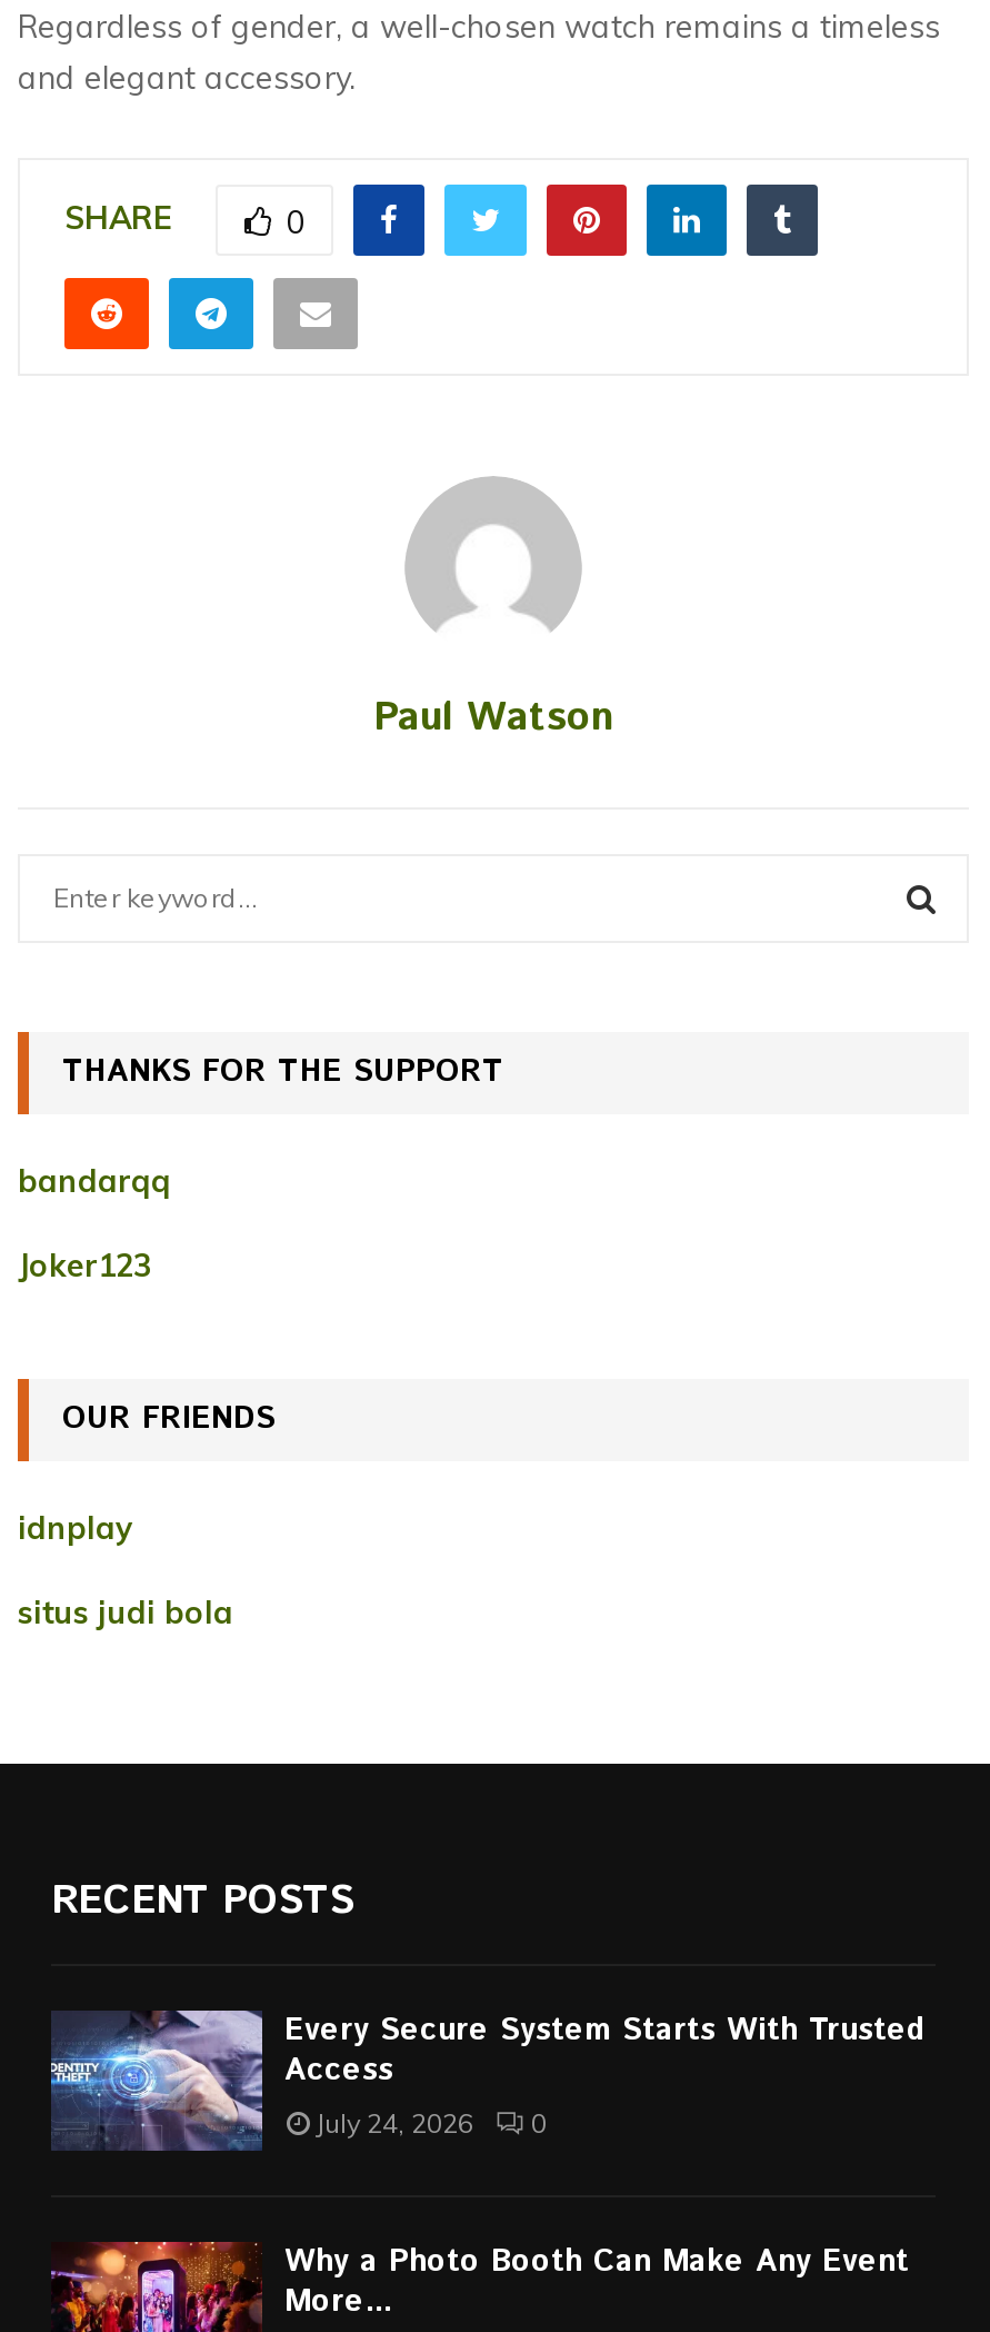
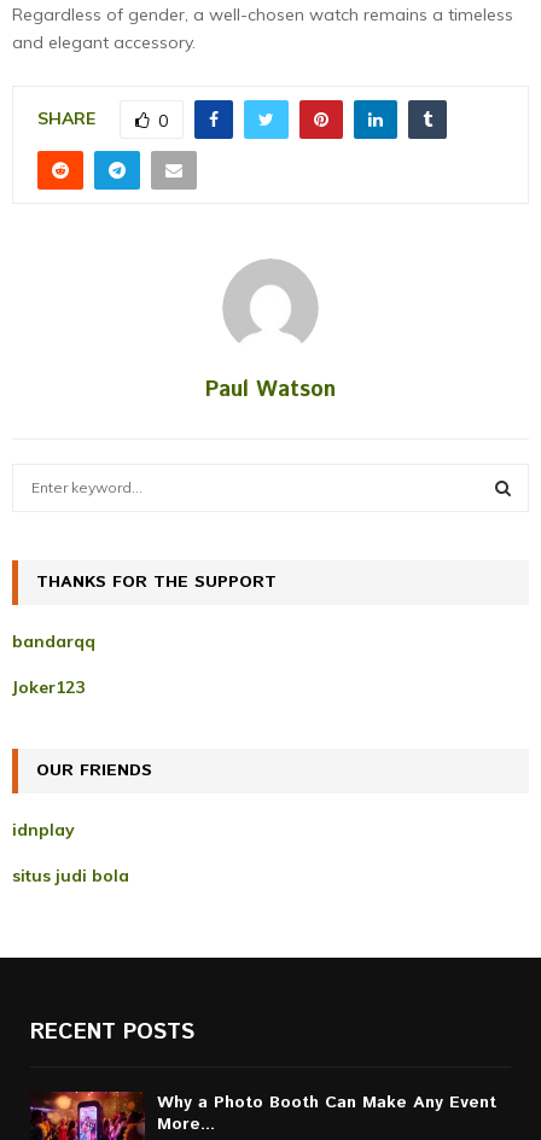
- [image]
- Every Secure System Starts With Trusted
- Access
- July 24, 2026
- 0
